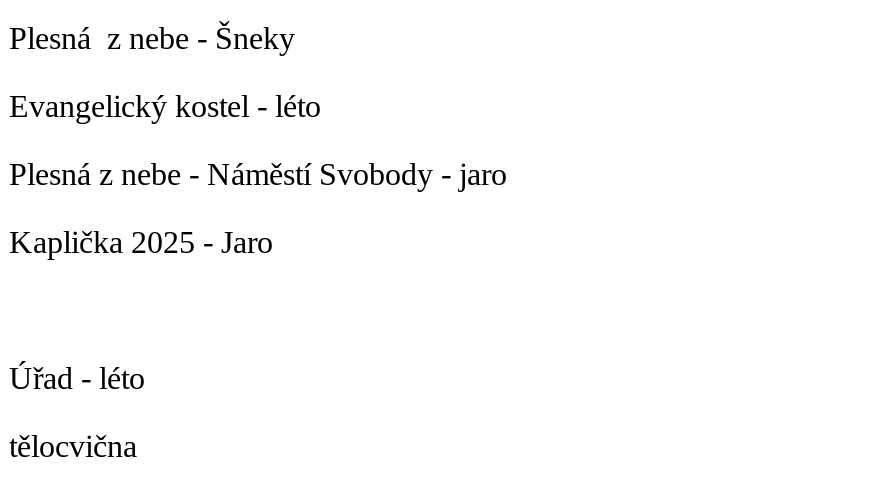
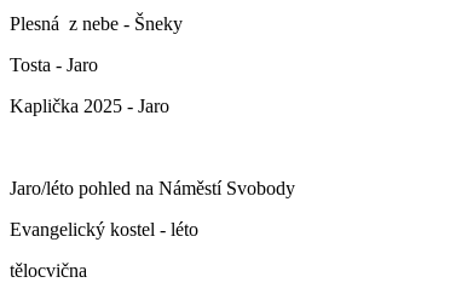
moved down: Evangelický kostel - léto

- Plesná z nebe - Náměstí Svobody - jaro
+ Tosta - Jaro

moved up: Kaplička 2025 - Jaro

- Úřad - léto
+ Jaro/léto pohled na Náměstí Svobody
